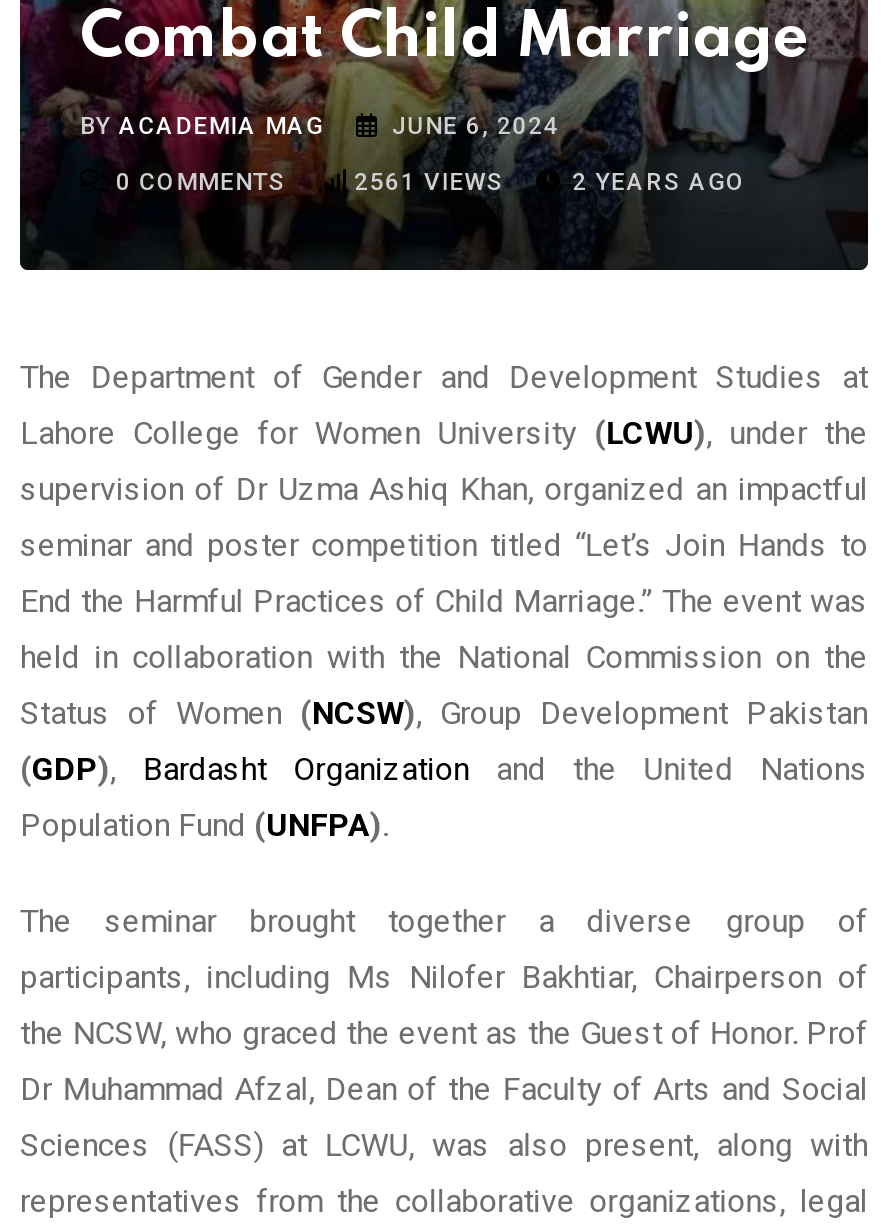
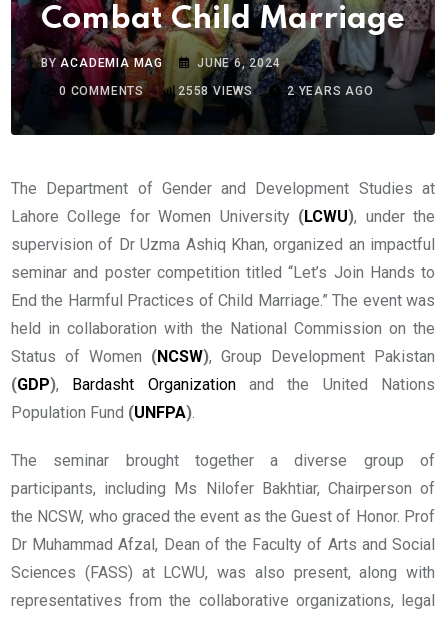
- 2561 VIEWS
+ 2558 VIEWS
